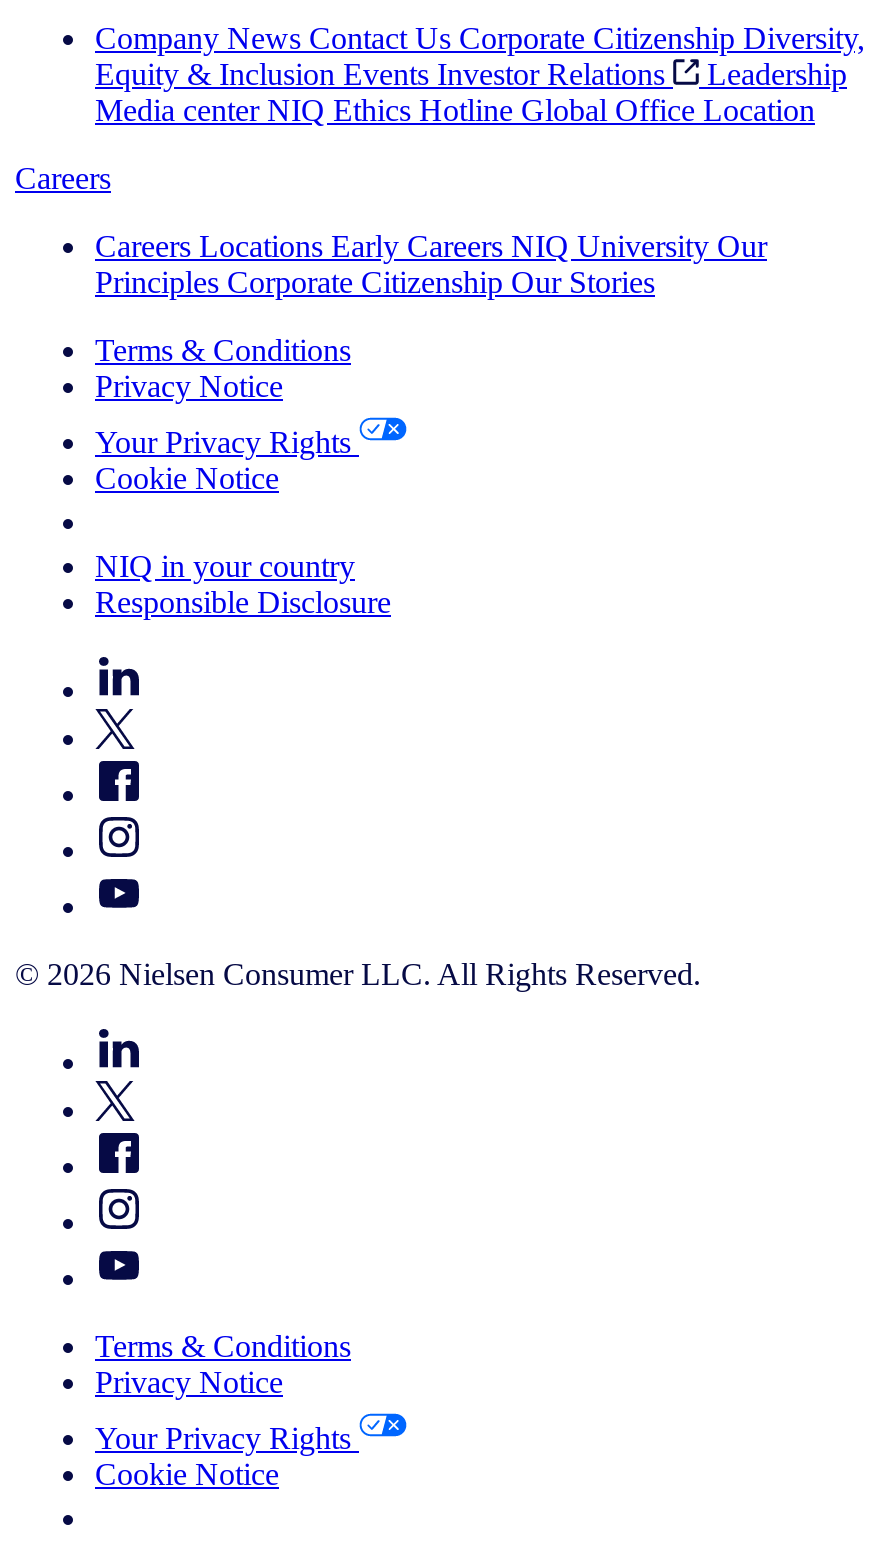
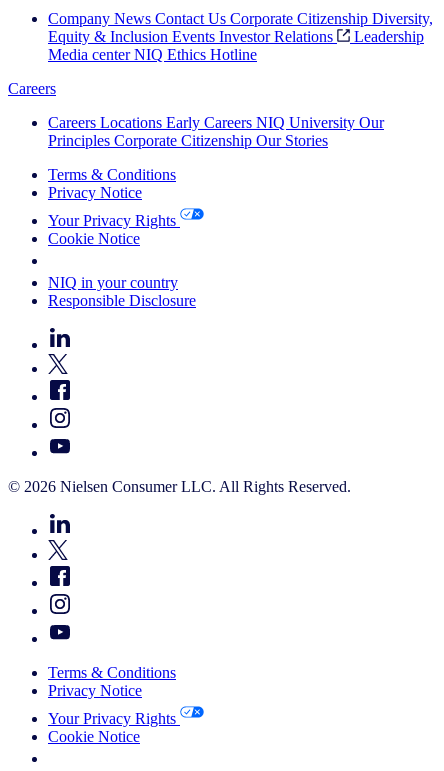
- Media center NIQ Ethics Hotline Global Office Location
+ Media center NIQ Ethics Hotline
